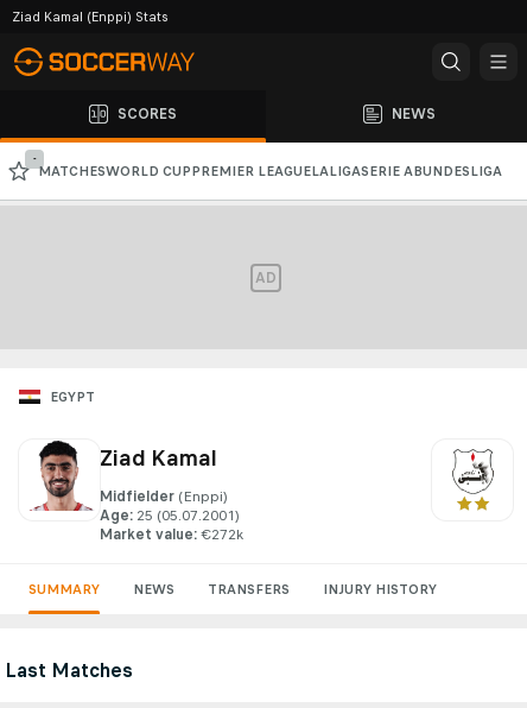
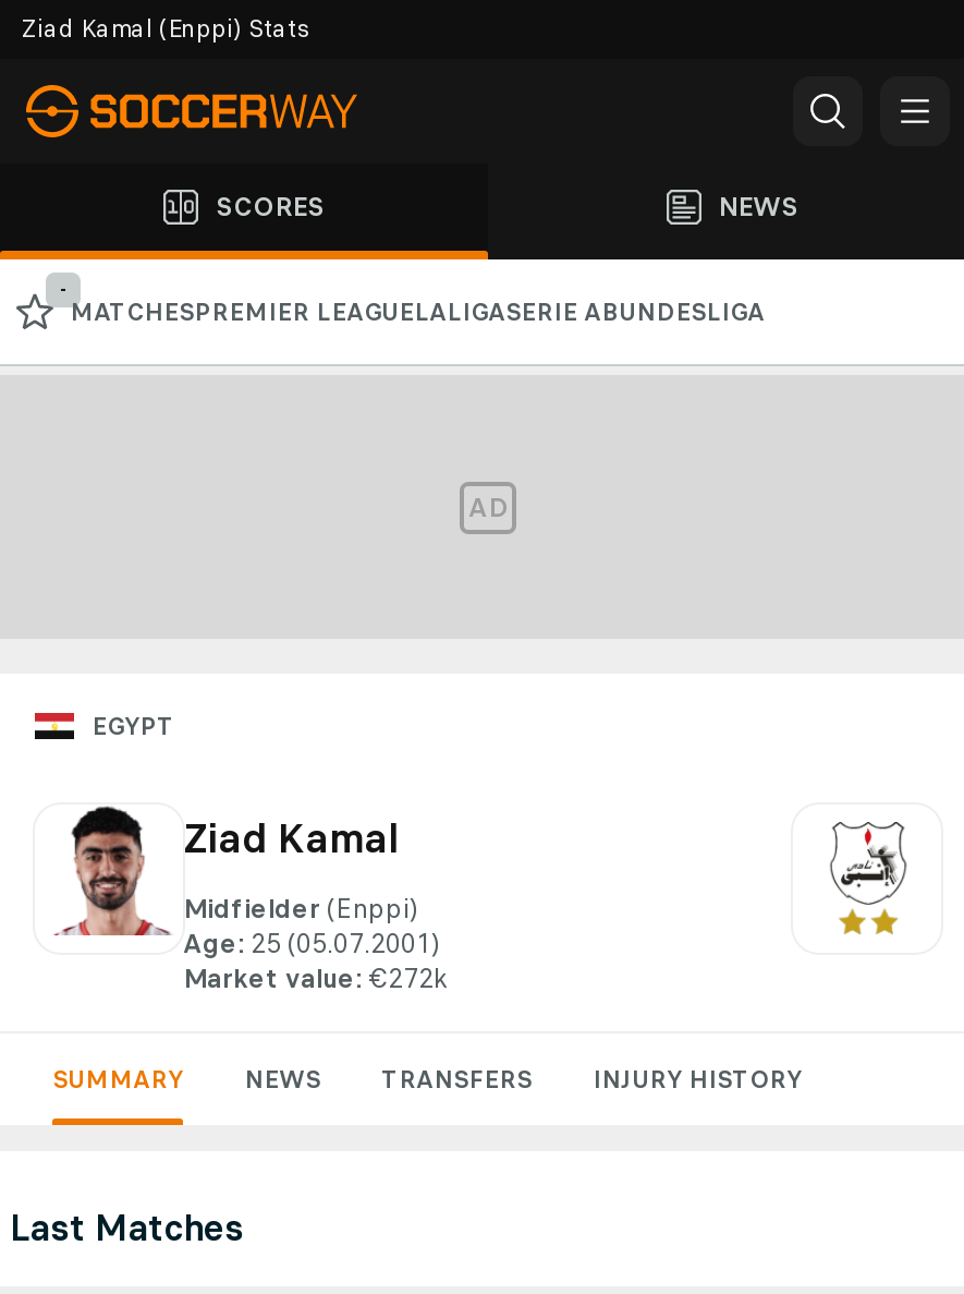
- MATCHESWORLD CUP PREMIER LEAGUELALIGASERIE ABUNDESLIGA
+ MATCHESPREMIER LEAGUELALIGASERIE ABUNDESLIGA
